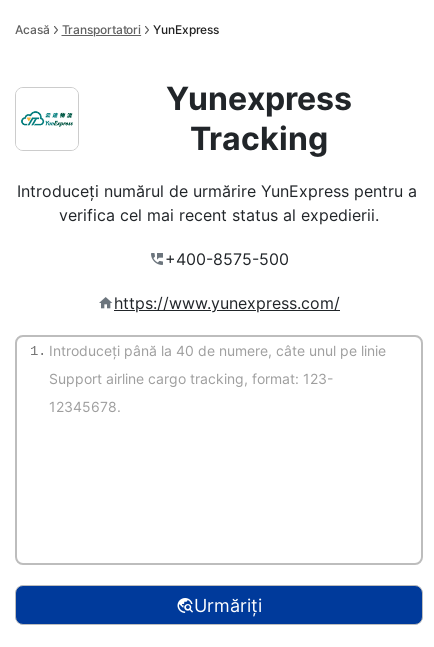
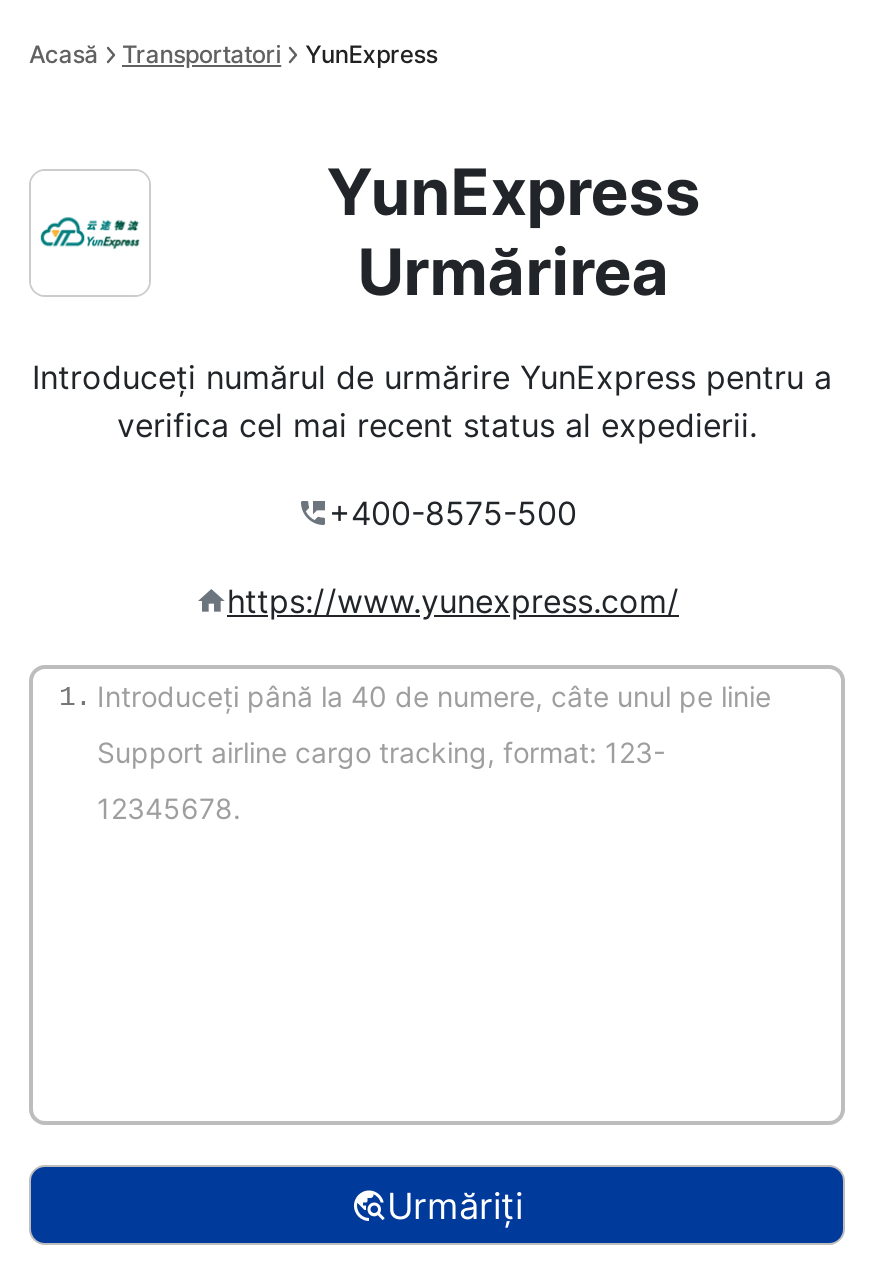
- Yunexpress
- Tracking
+ YunExpress
+ Urmărirea
